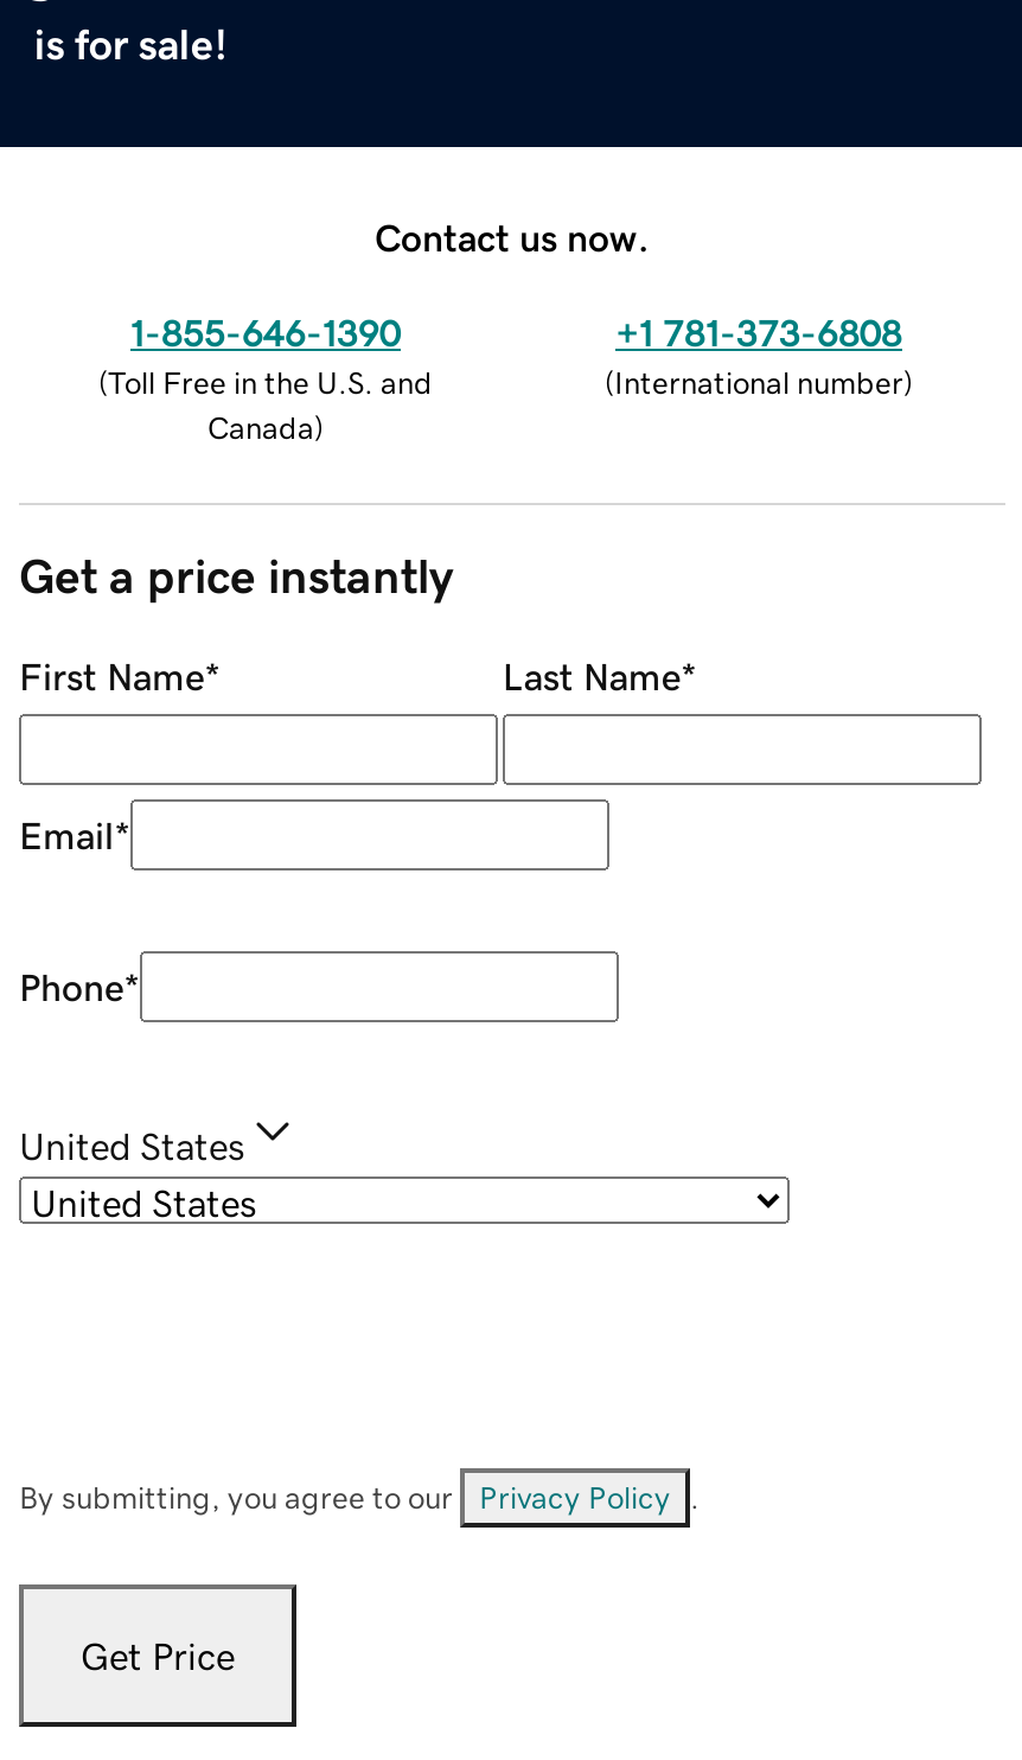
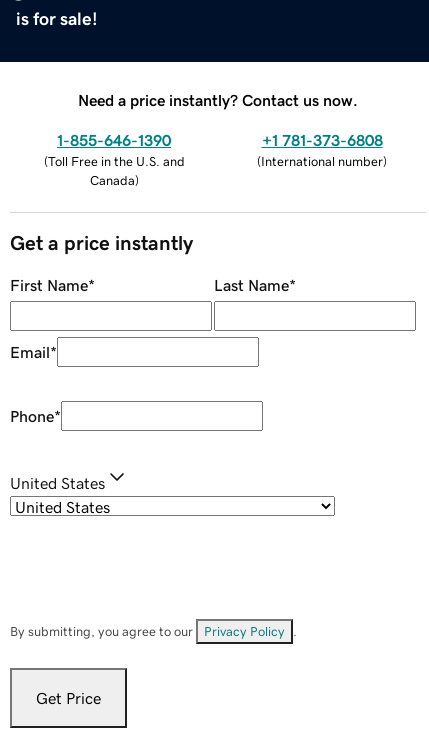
- Contact us now.
+ Need a price instantly? Contact us now.
